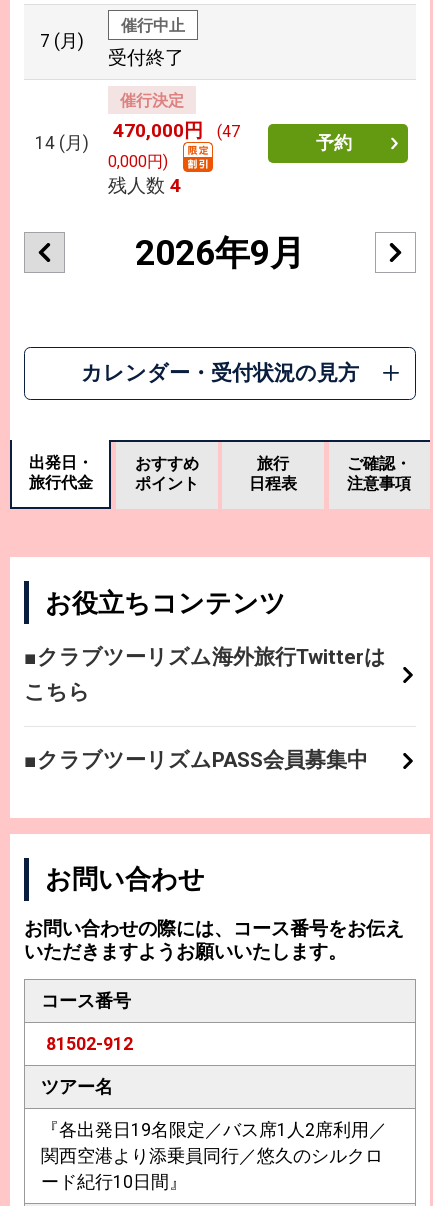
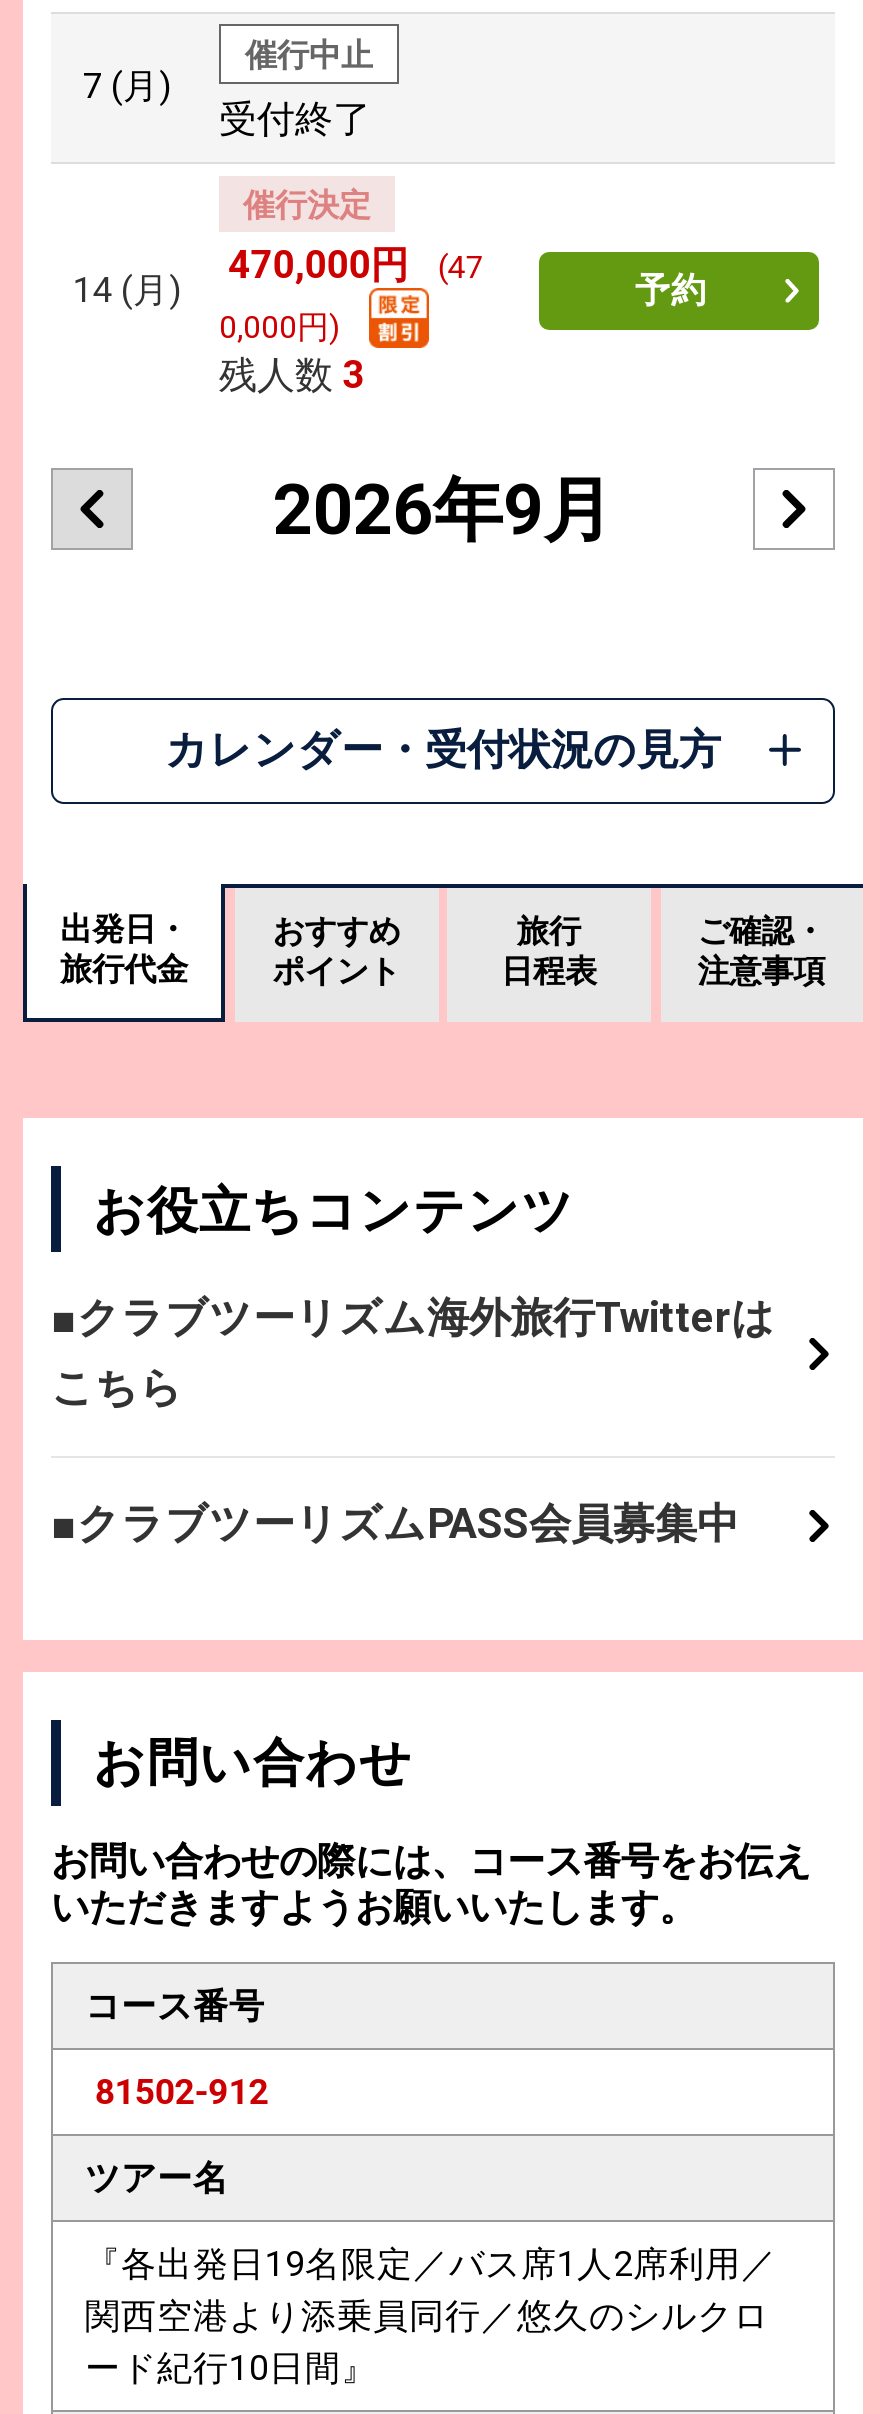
- 残人数 4
+ 残人数 3
